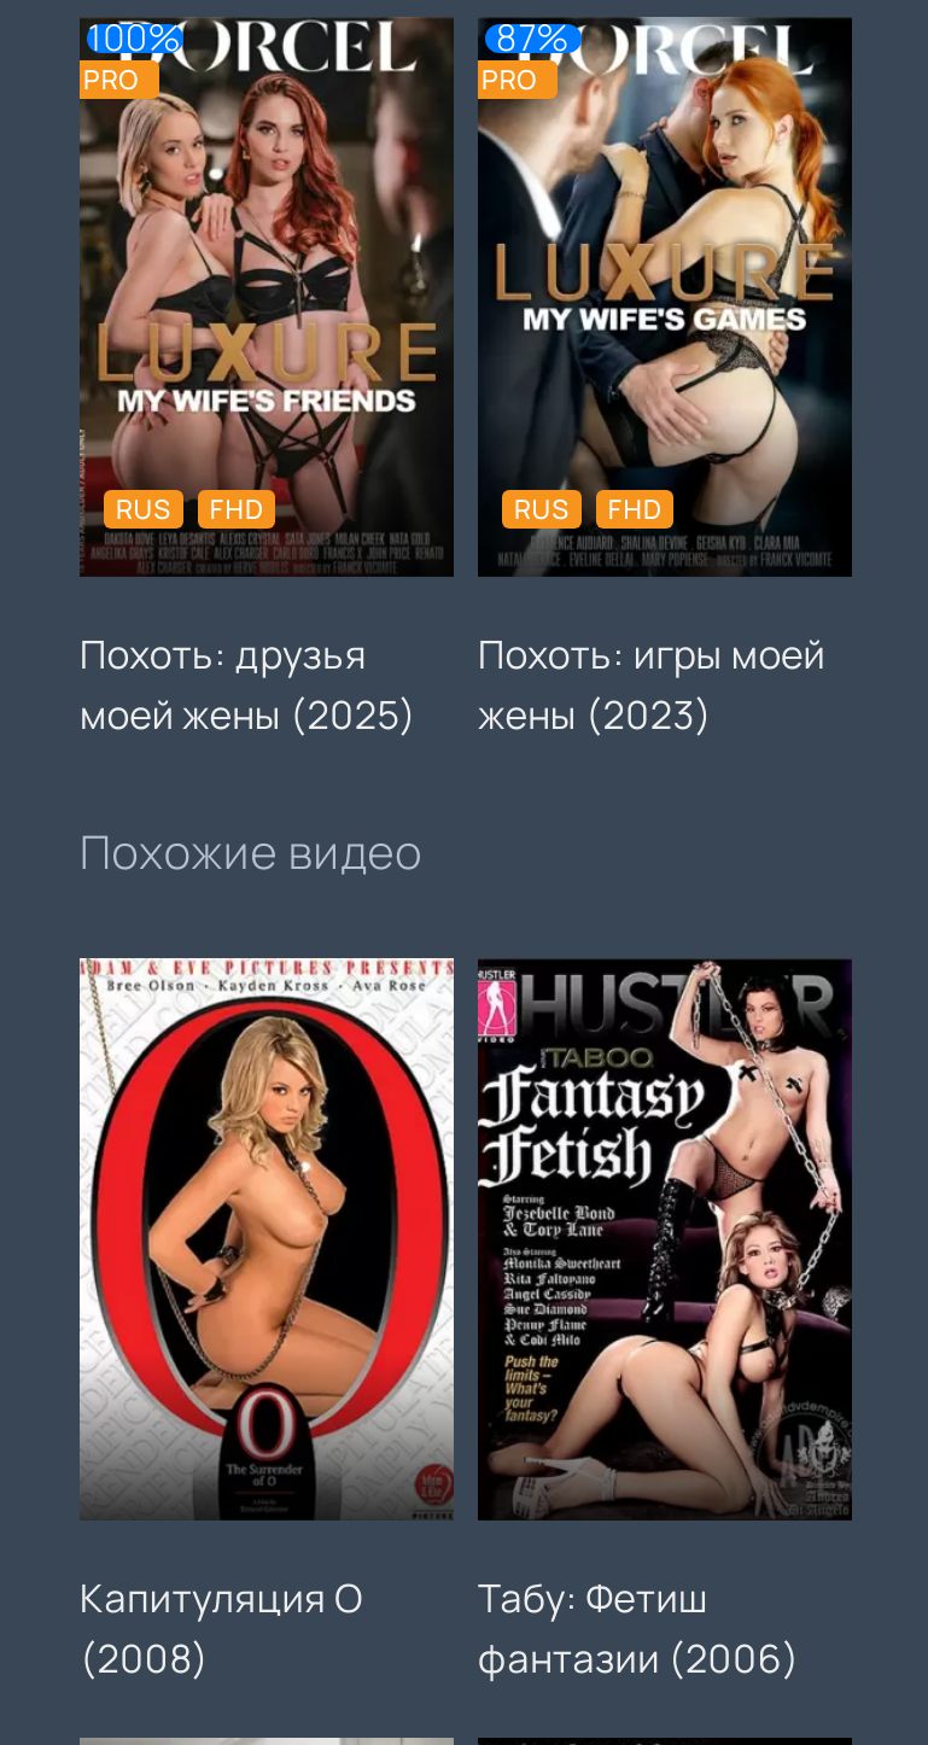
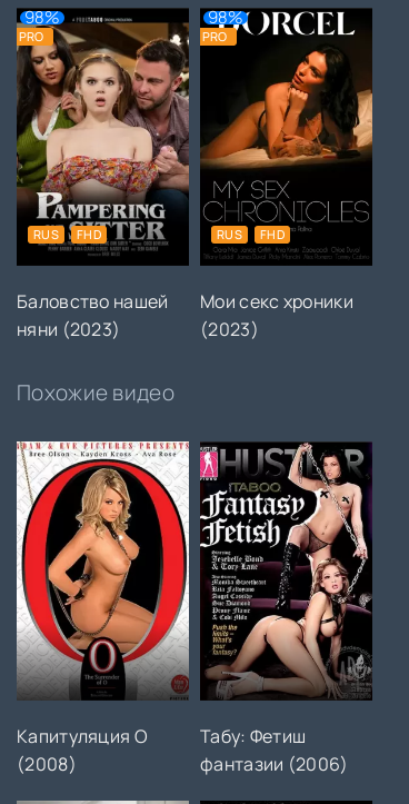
- [image]
- 100%
+ [image]
+ 98%

- [image]
- 87%
+ [image]
+ 98%

- Похоть: друзья
- моей жены (2025)
+ Баловство нашей
+ няни (2023)

- Похоть: игры моей
- жены (2023)
+ Мои секс хроники
+ (2023)
